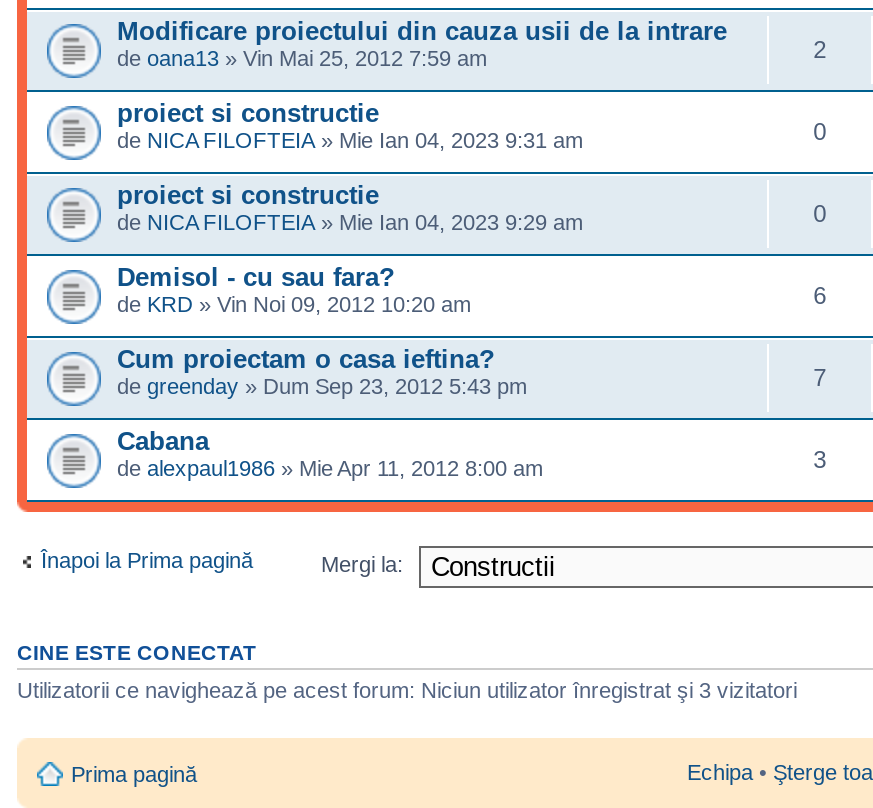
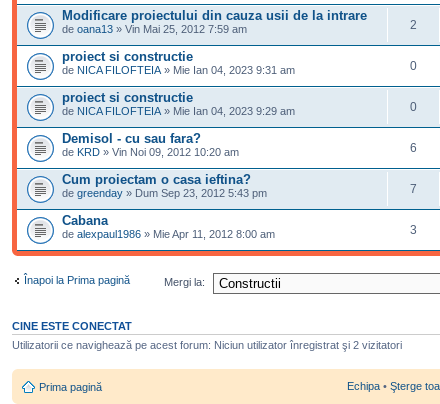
- Utilizatorii ce navighează pe acest forum: Niciun utilizator înregistrat şi 3 vizitatori
+ Utilizatorii ce navighează pe acest forum: Niciun utilizator înregistrat şi 2 vizitatori
